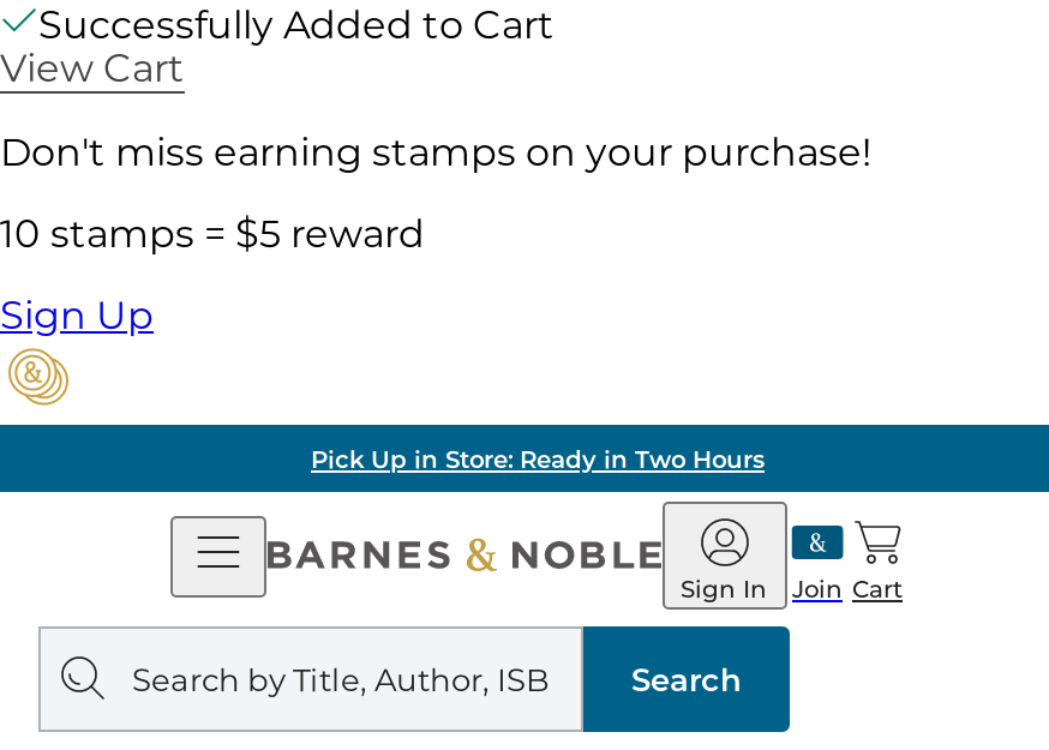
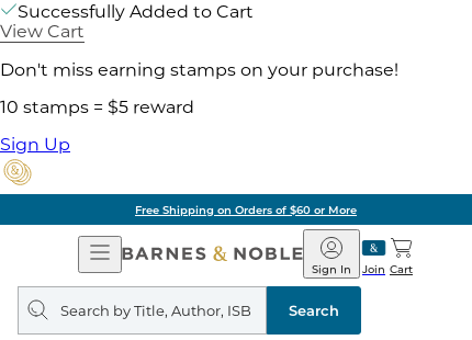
- Pick Up in Store: Ready in Two Hours
+ Free Shipping on Orders of $60 or More
